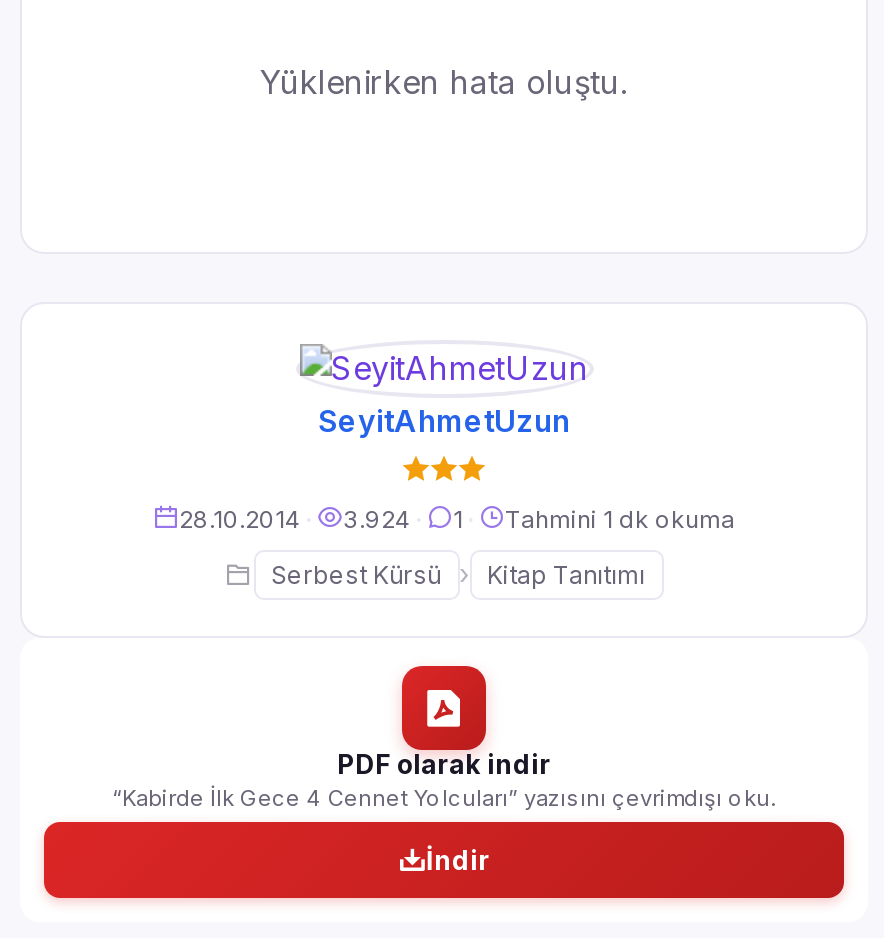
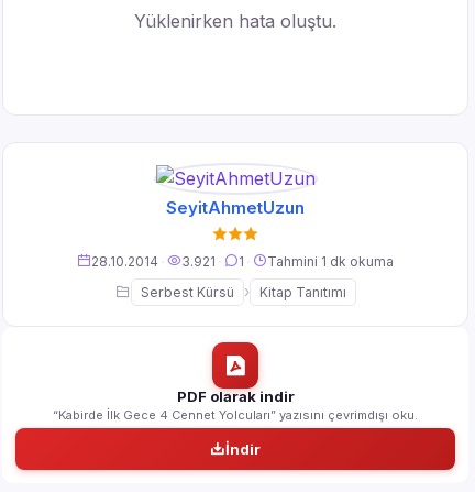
- 3.924 ·
+ 3.921 ·
